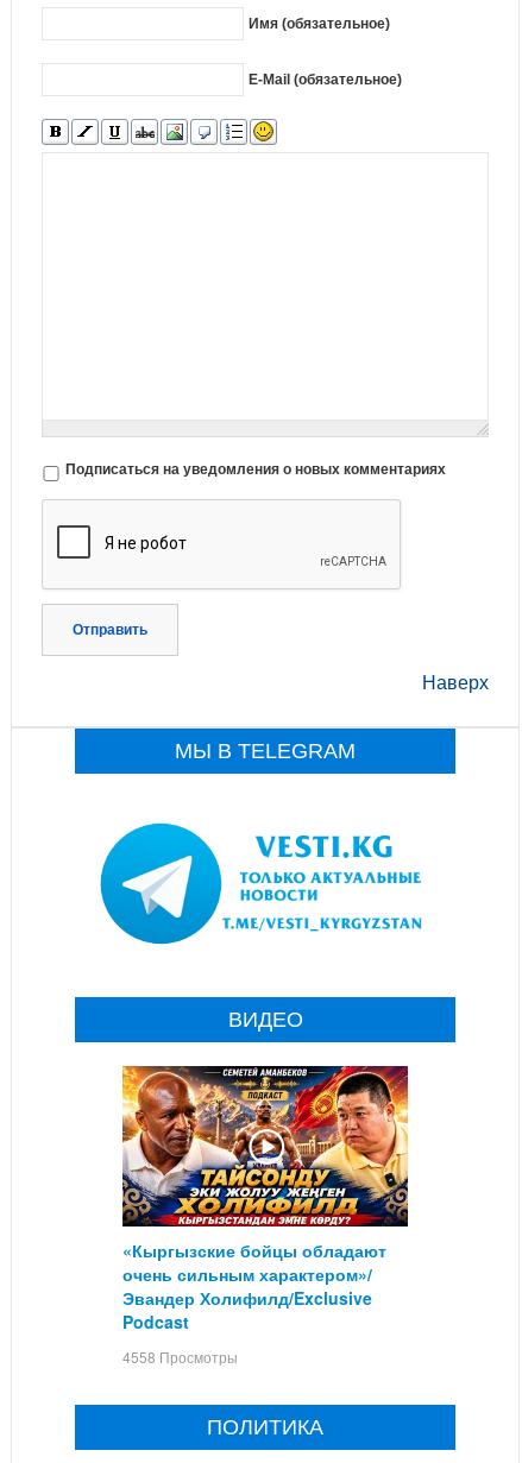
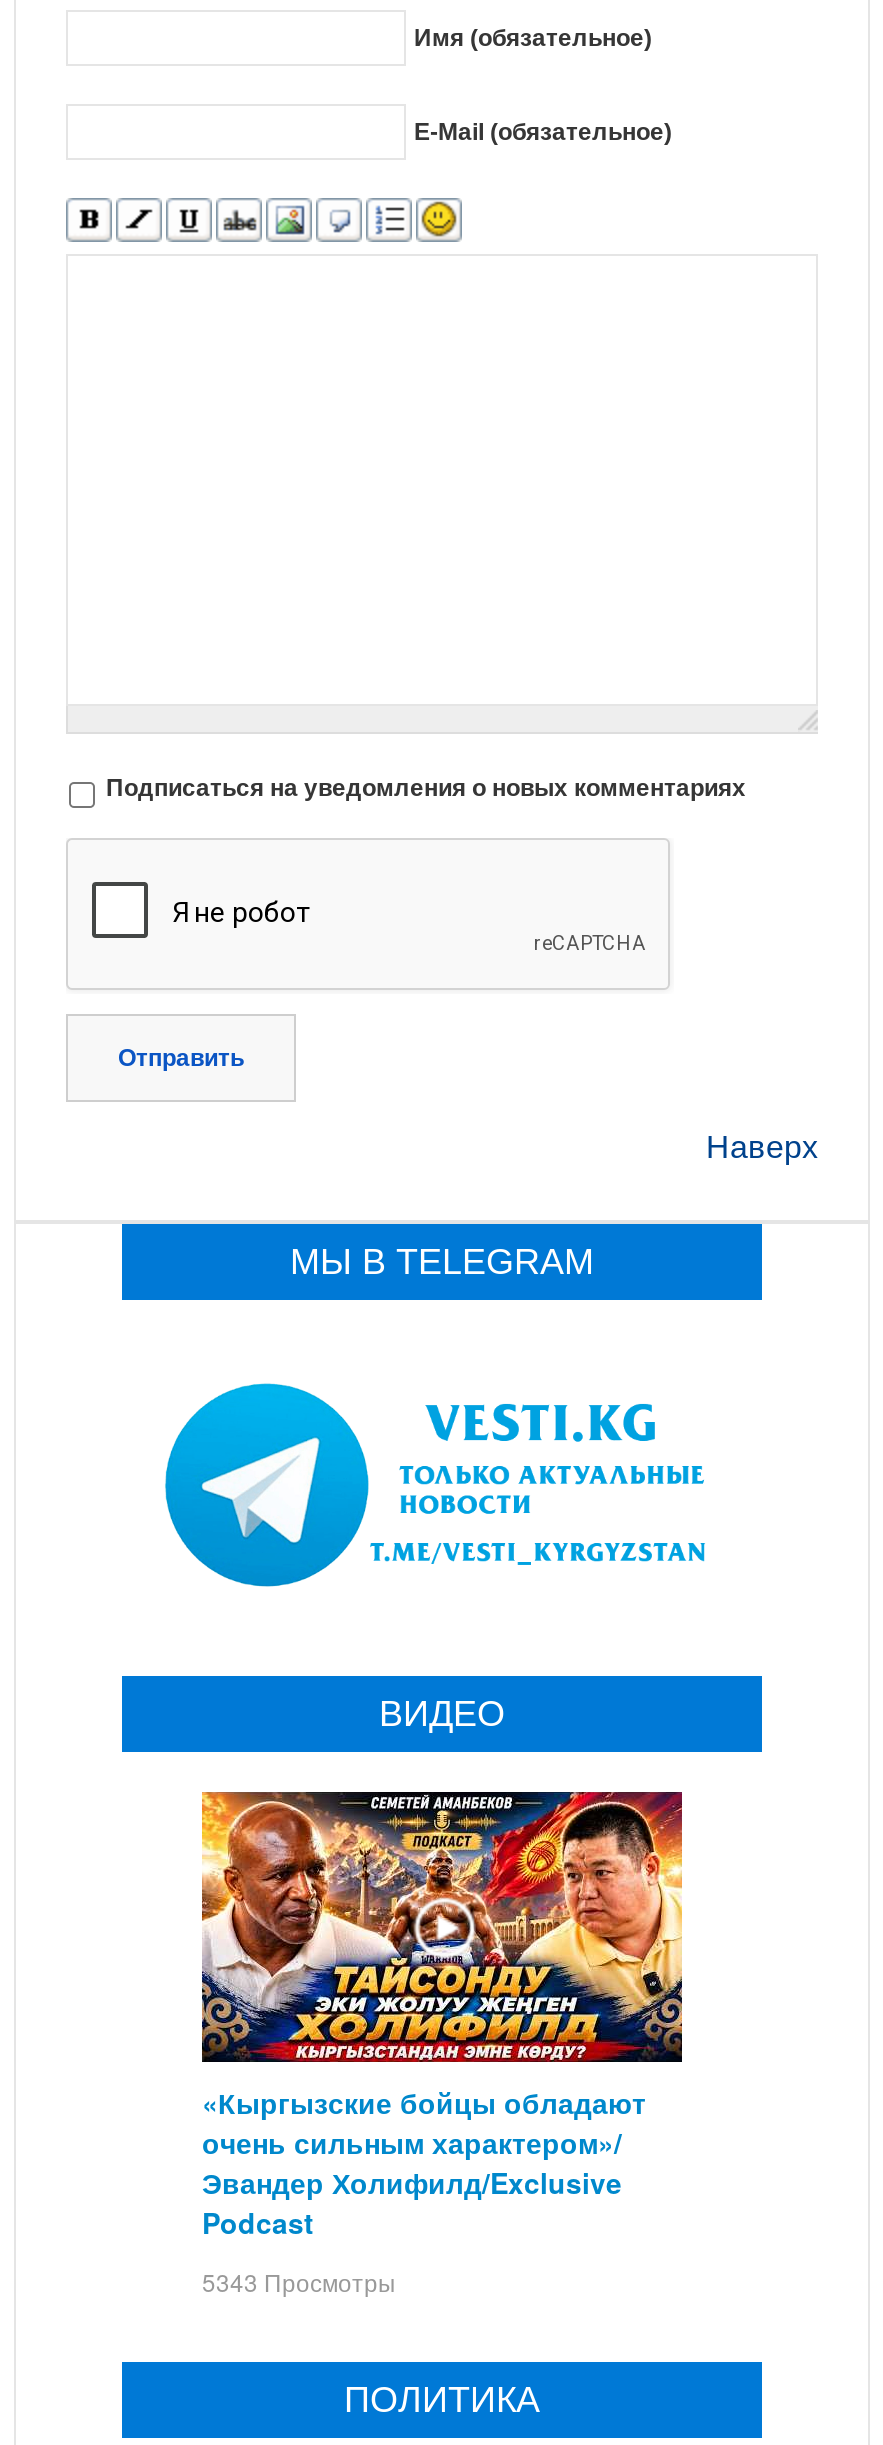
- 4558 Просмотры
+ 5343 Просмотры
